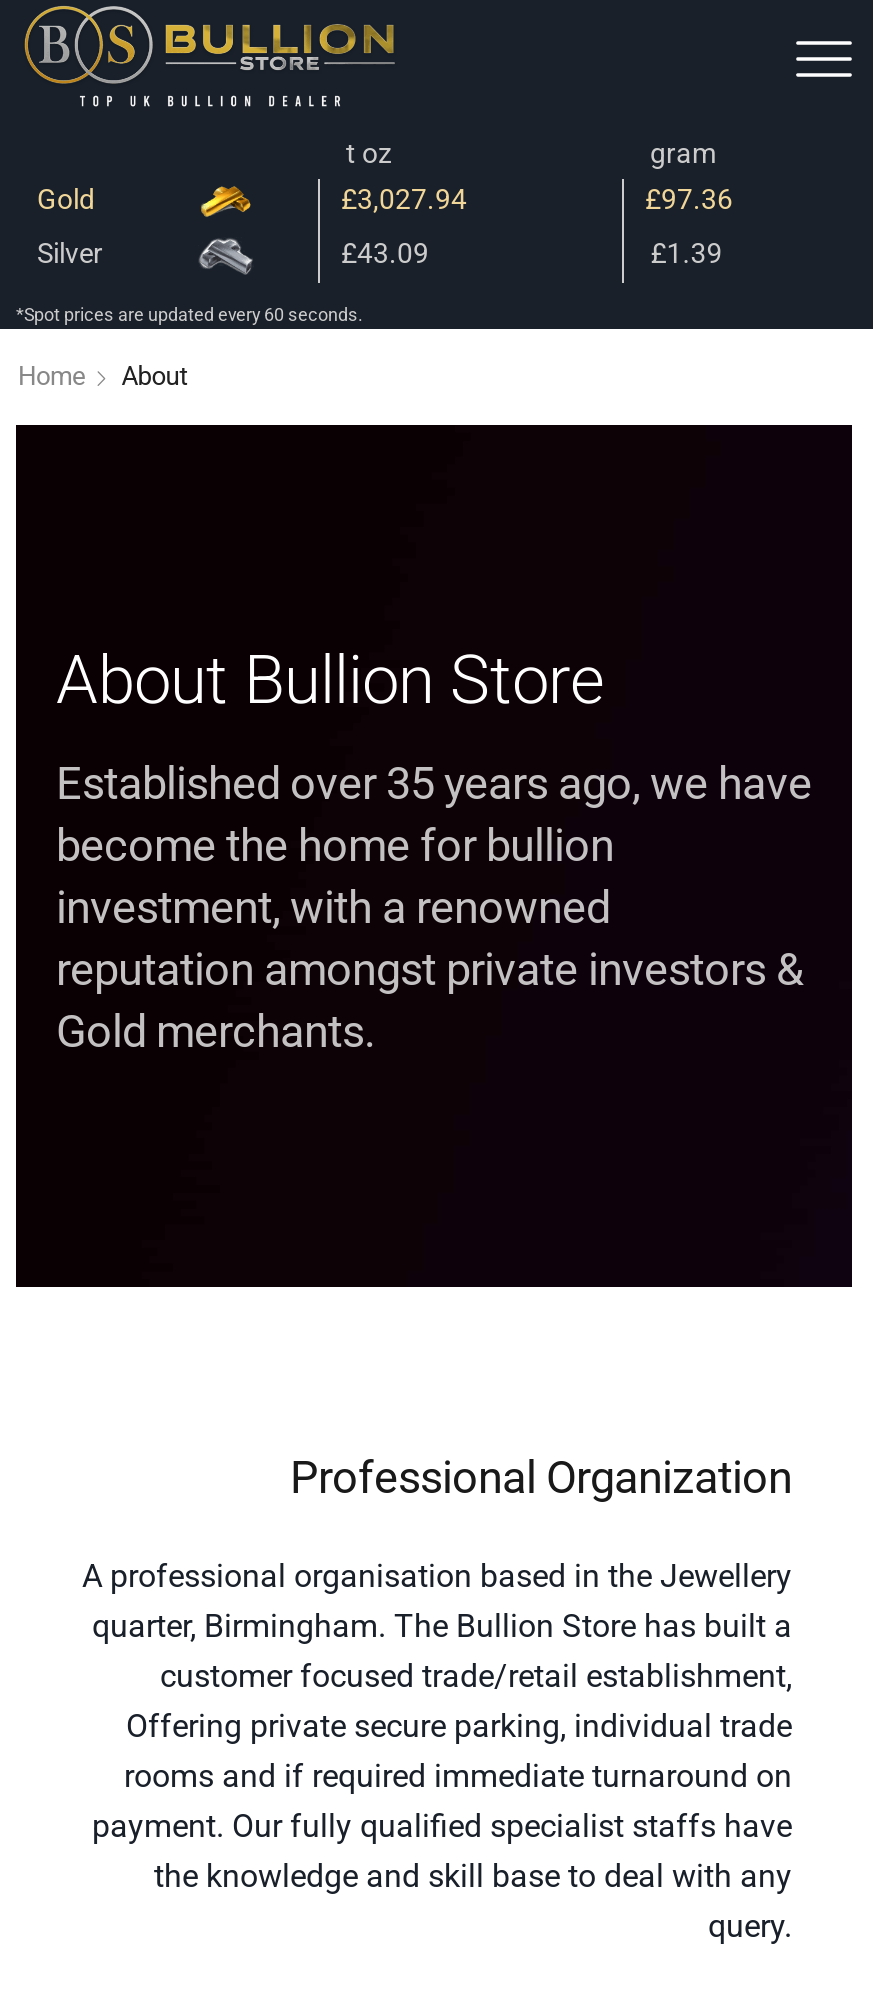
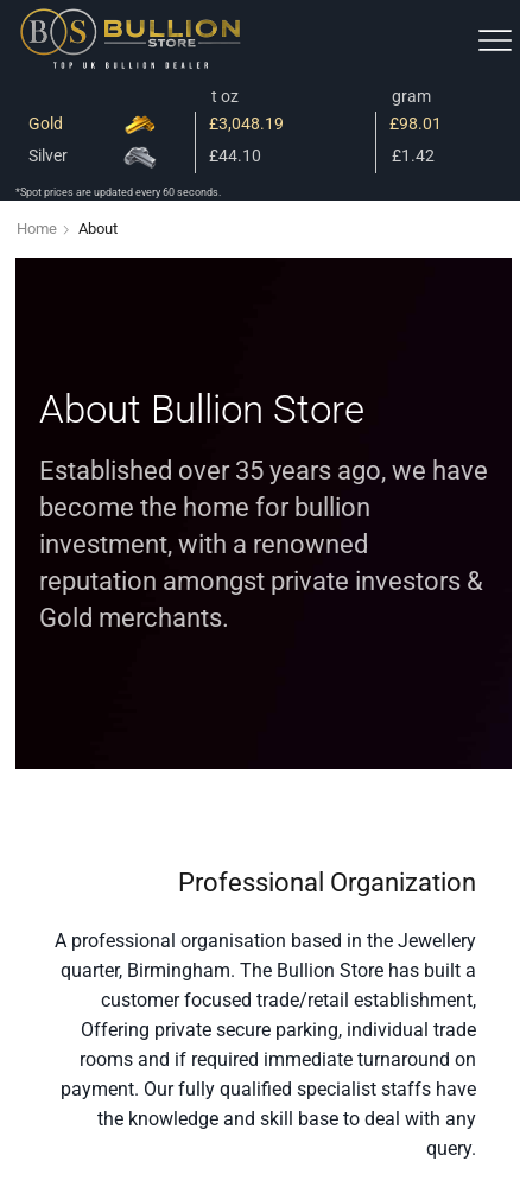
- £3,027.94
+ £3,048.19

- £97.36
+ £98.01

- £43.09
+ £44.10

- £1.39
+ £1.42
